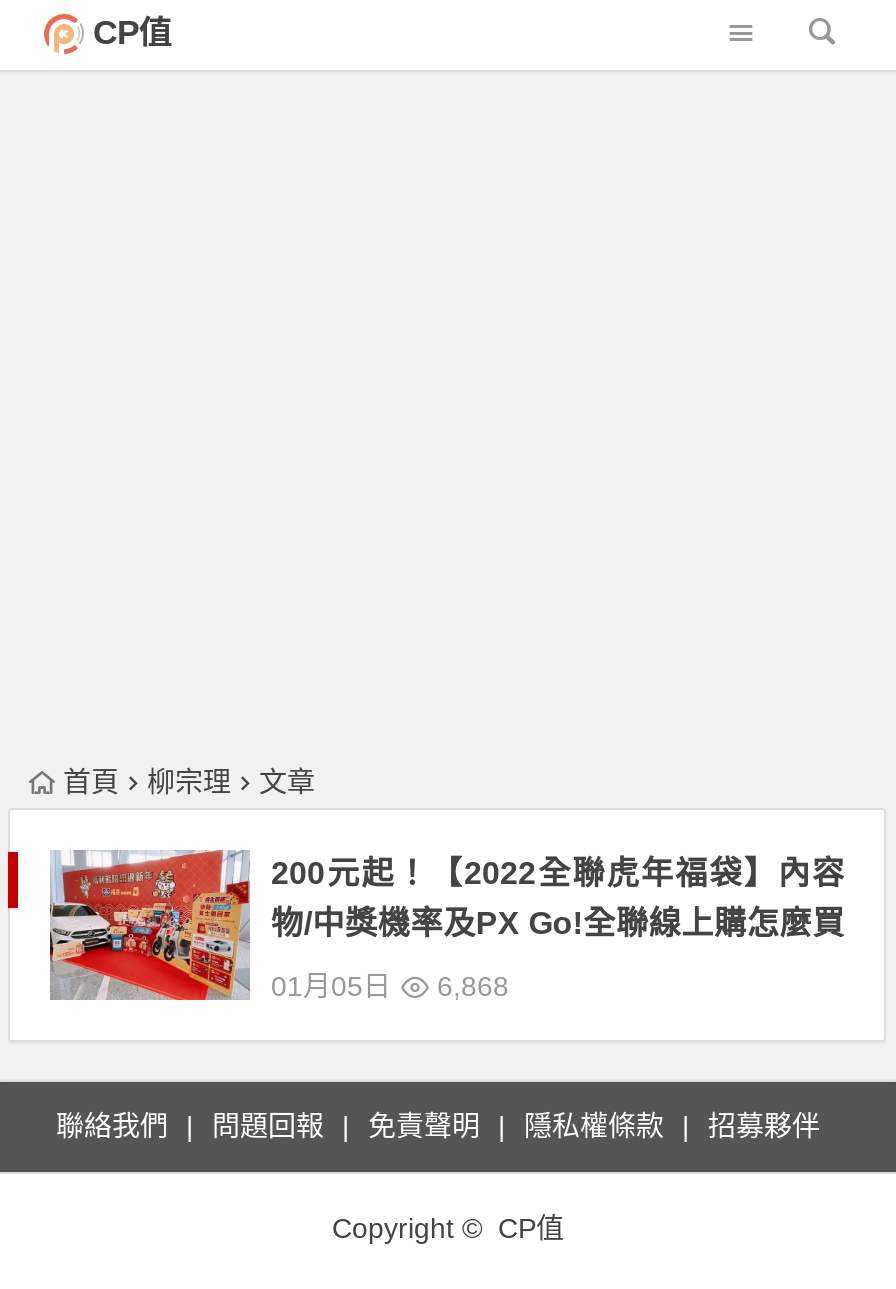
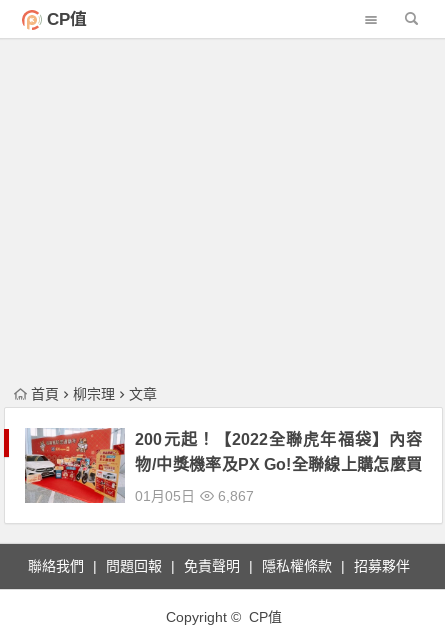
- 6,868
+ 6,867
